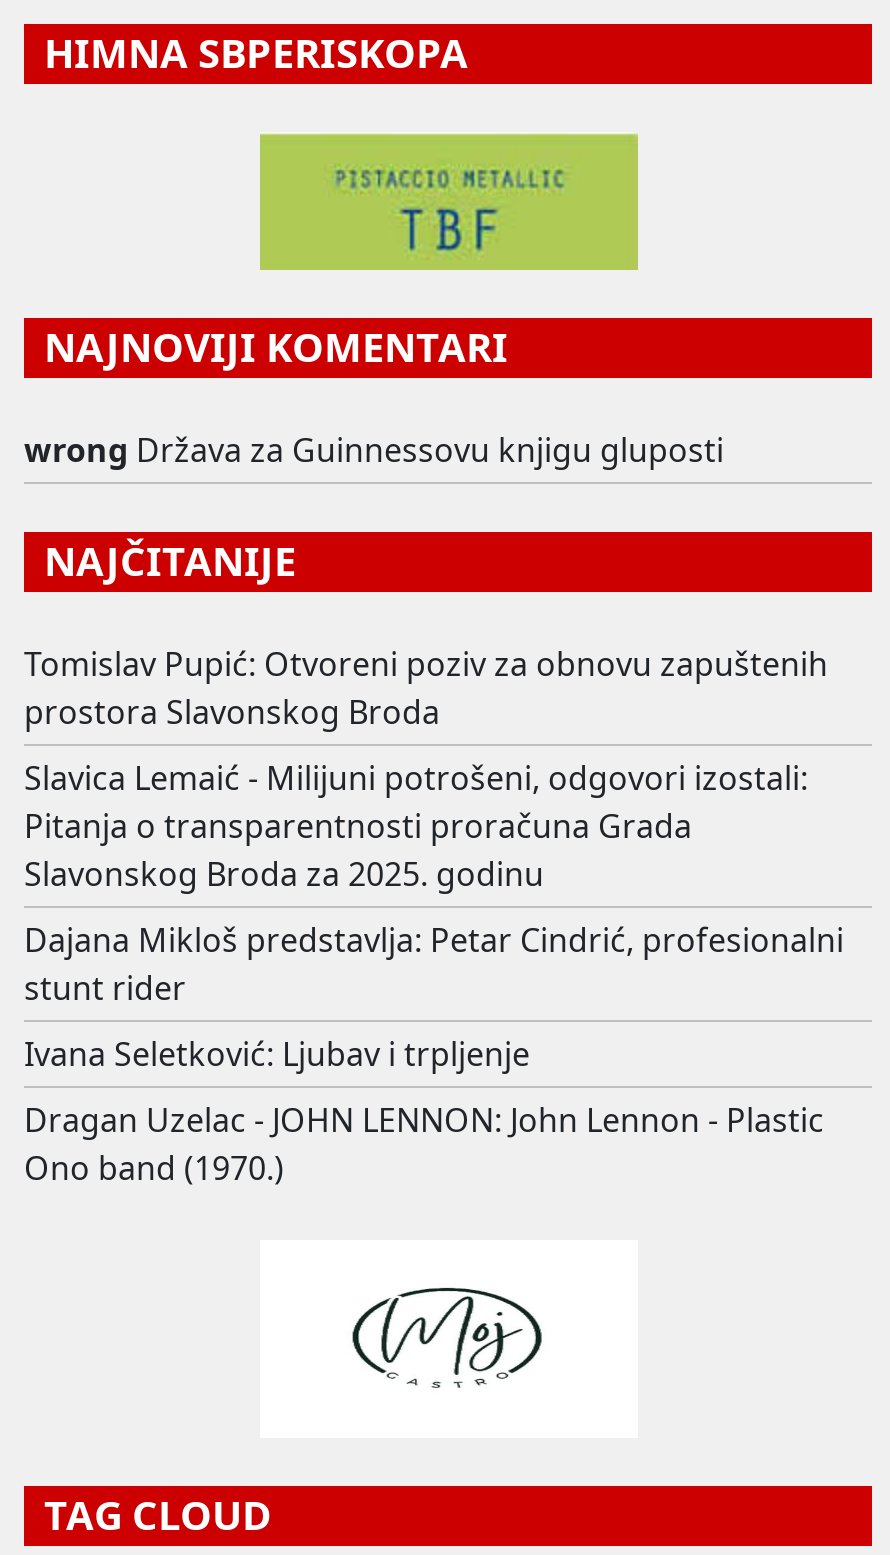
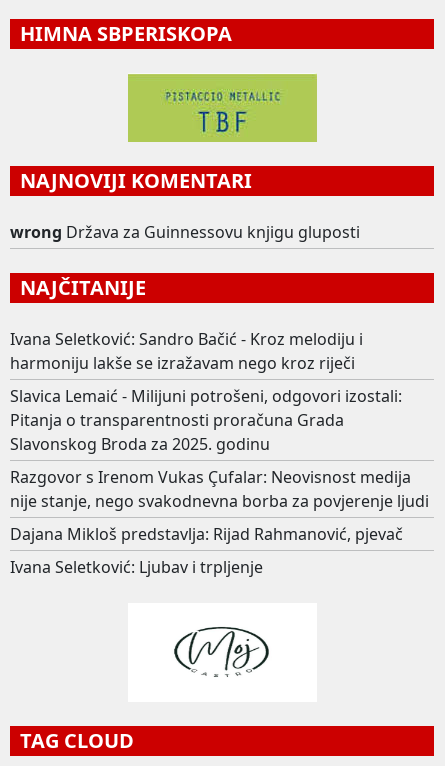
- Tomislav Pupić: Otvoreni poziv za obnovu zapuštenih
- prostora Slavonskog Broda
+ Ivana Seletković: Sandro Bačić - Kroz melodiju i
+ harmoniju lakše se izražavam nego kroz riječi

- Dajana Mikloš predstavlja: Petar Cindrić, profesionalni
- stunt rider
+ Razgovor s Irenom Vukas Çufalar: Neovisnost medija
+ nije stanje, nego svakodnevna borba za povjerenje ljudi
+ Dajana Mikloš predstavlja: Rijad Rahmanović, pjevač

moved down: Ivana Seletković: Ljubav i trpljenje

- Dragan Uzelac - JOHN LENNON: John Lennon - Plastic
- Ono band (1970.)
